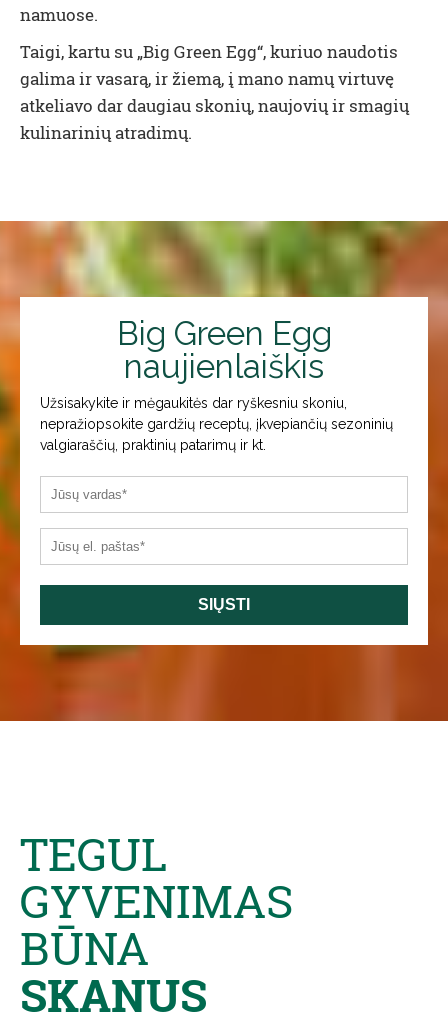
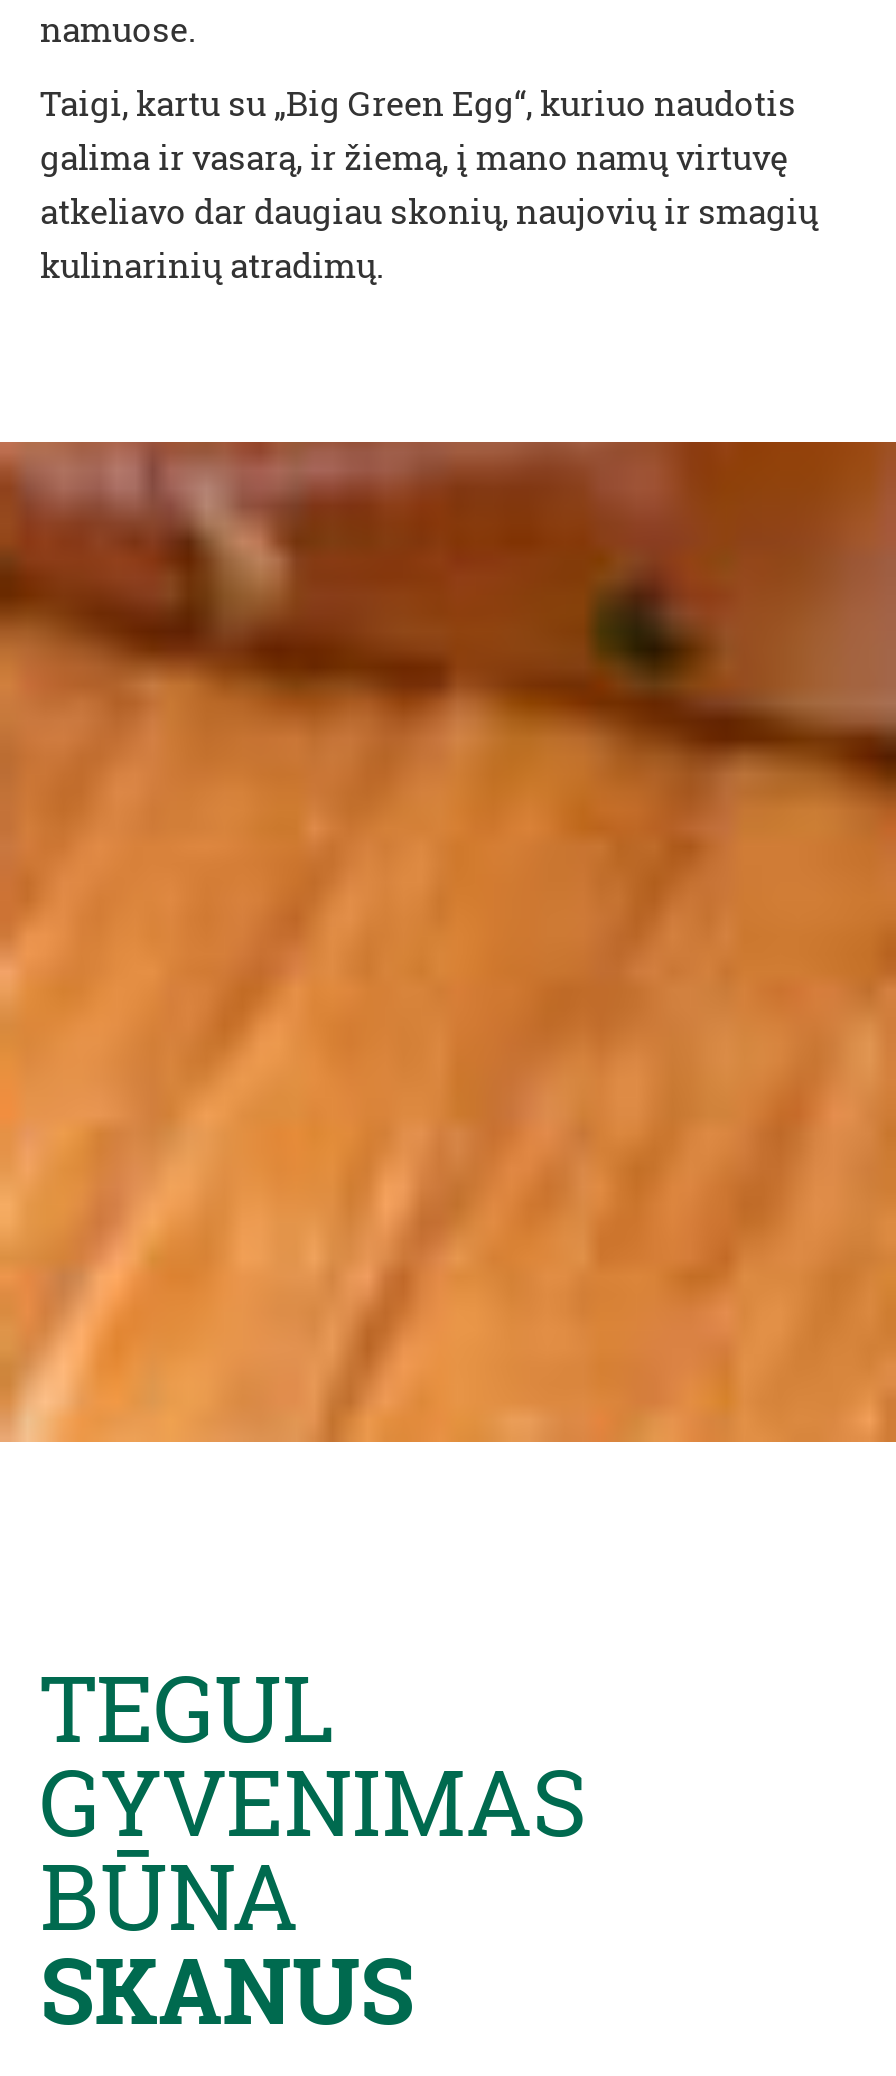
- [image]
+ [image]

- Big Green Egg
- naujienlaiškis
- Užsisakykite ir mėgaukitės dar ryškesniu skoniu,
- nepražiopsokite gardžių receptų, įkvepiančių sezoninių
- valgiaraščių, praktinių patarimų ir kt.

- SIŲSTI
